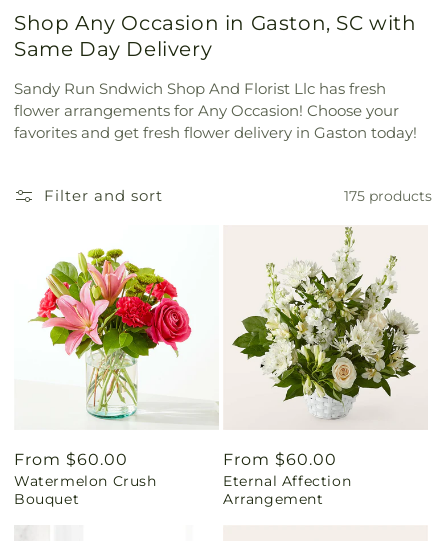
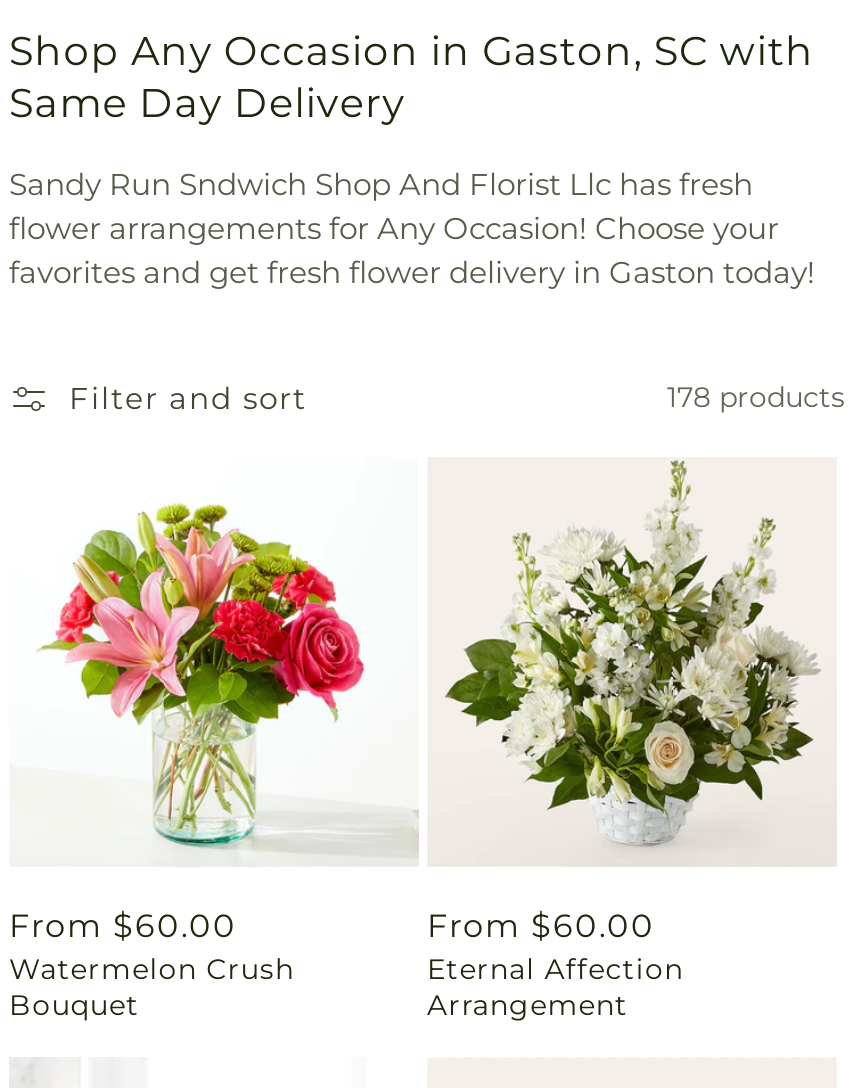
- 175 products
+ 178 products
